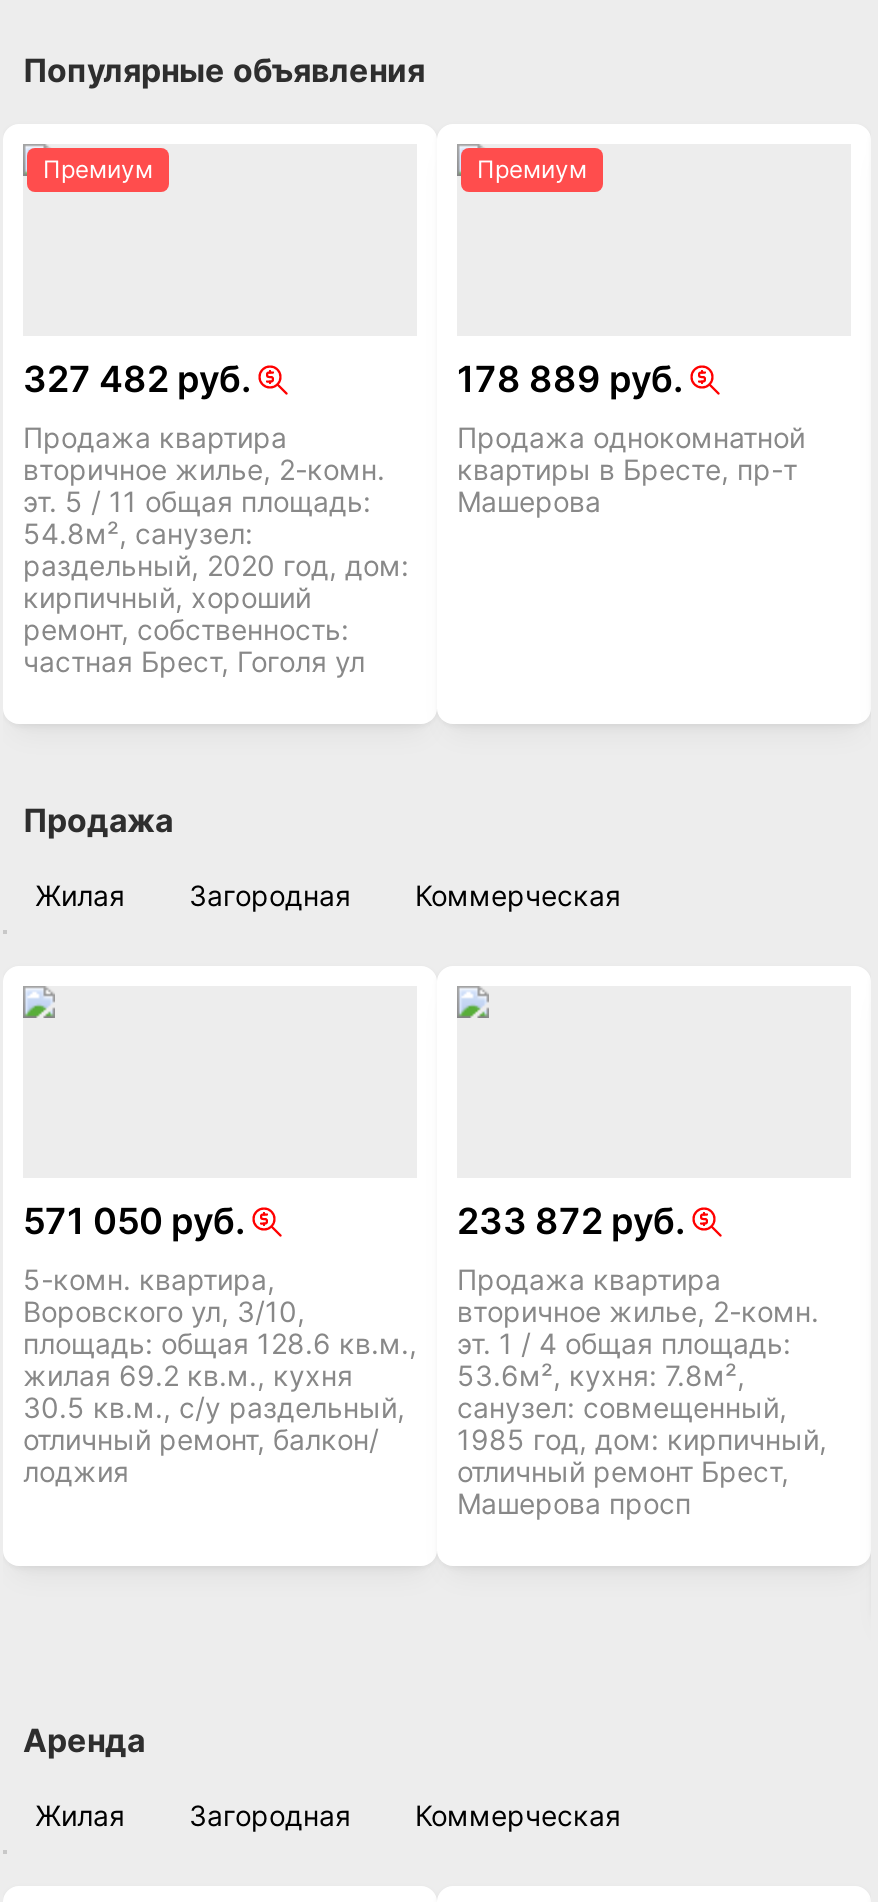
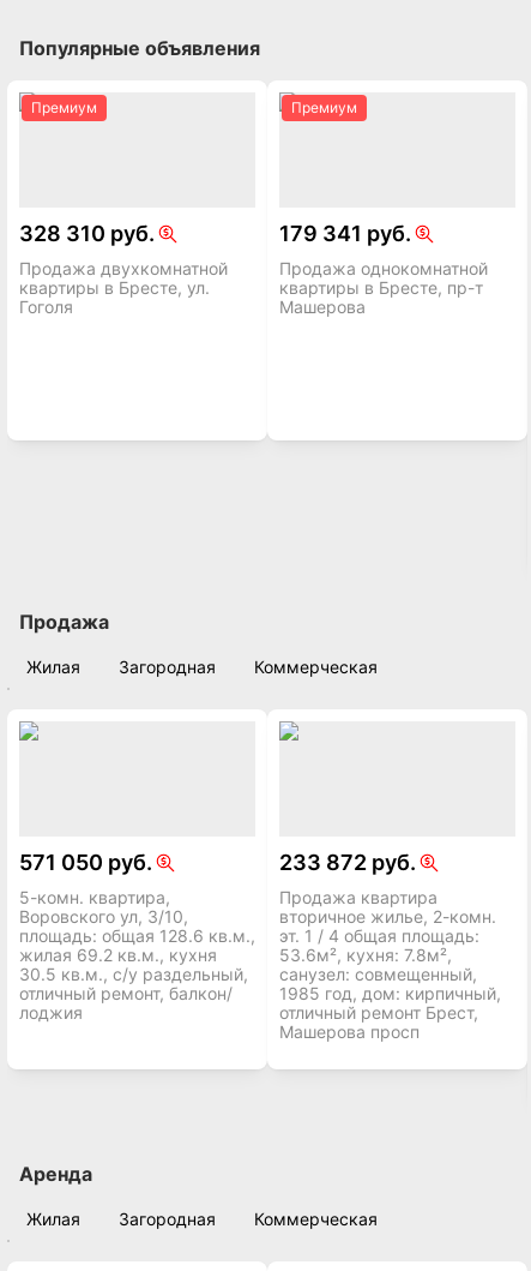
- 327 482 руб.
+ 328 310 руб.

- 178 889 руб.
+ 179 341 руб.

- Продажа квартира
- вторичное жилье, 2-комн.
- эт. 5 / 11 общая площадь:
- 54.8м², cанузел:
- раздельный, 2020 год, дом:
- кирпичный, хороший
- ремонт, собственность:
- частная Брест, Гоголя ул
+ Продажа двухкомнатной
+ квартиры в Бресте, ул.
+ Гоголя
